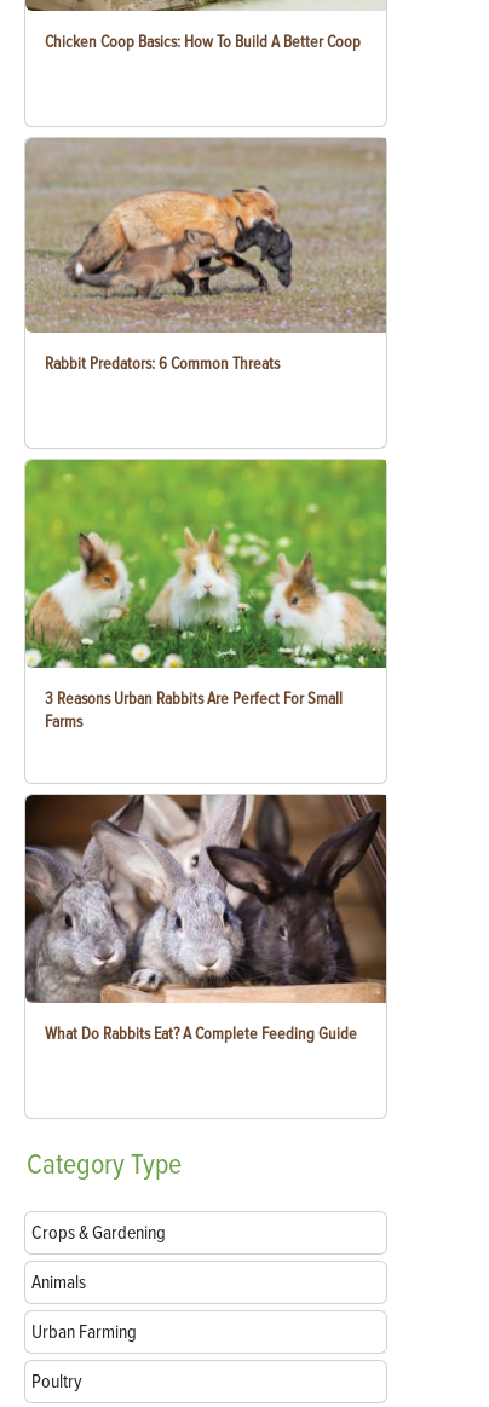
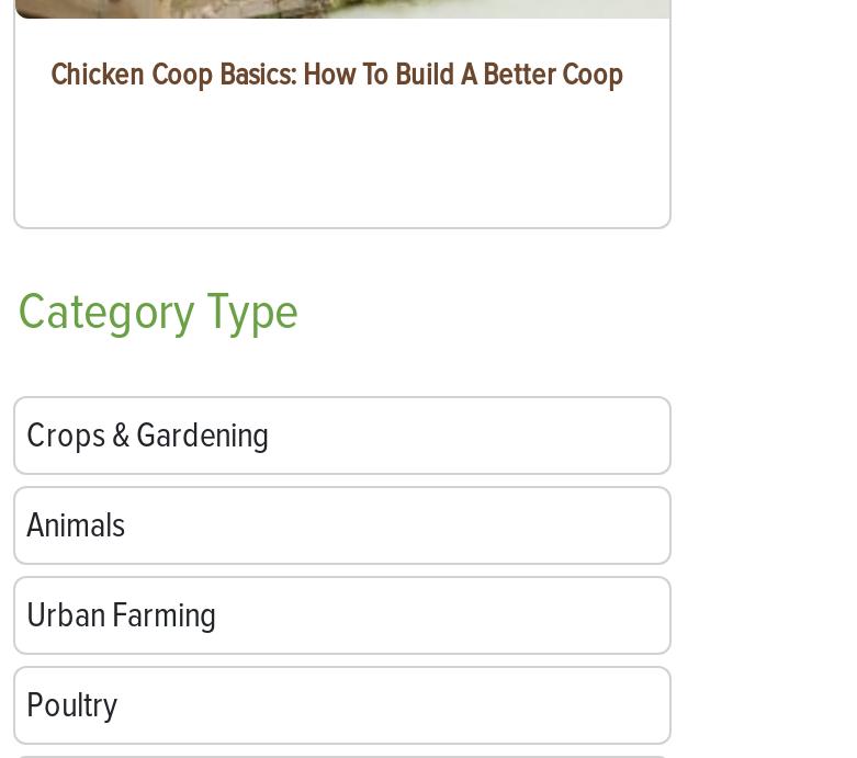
- [image]
- Rabbit Predators: 6 Common Threats

- [image]
- 3 Reasons Urban Rabbits Are Perfect For Small
- Farms

- [image]
- What Do Rabbits Eat? A Complete Feeding Guide
